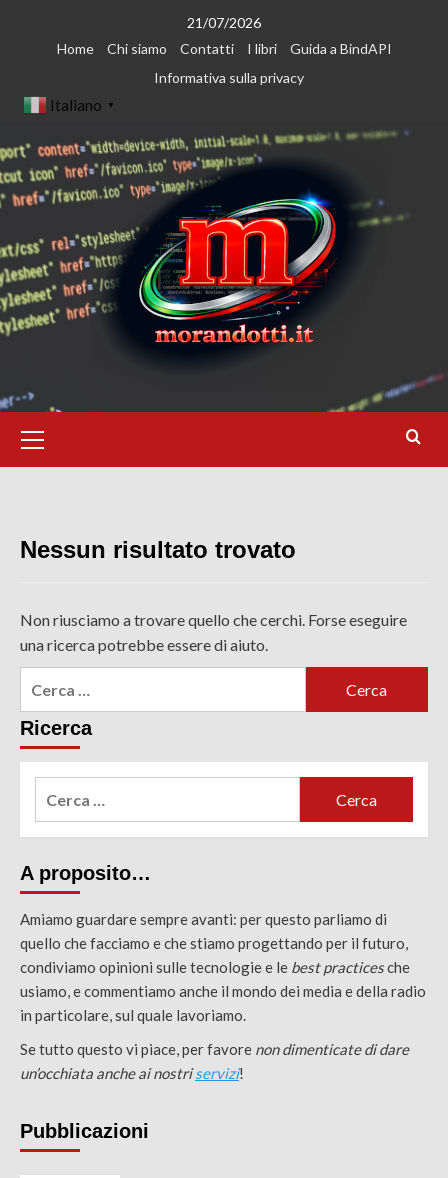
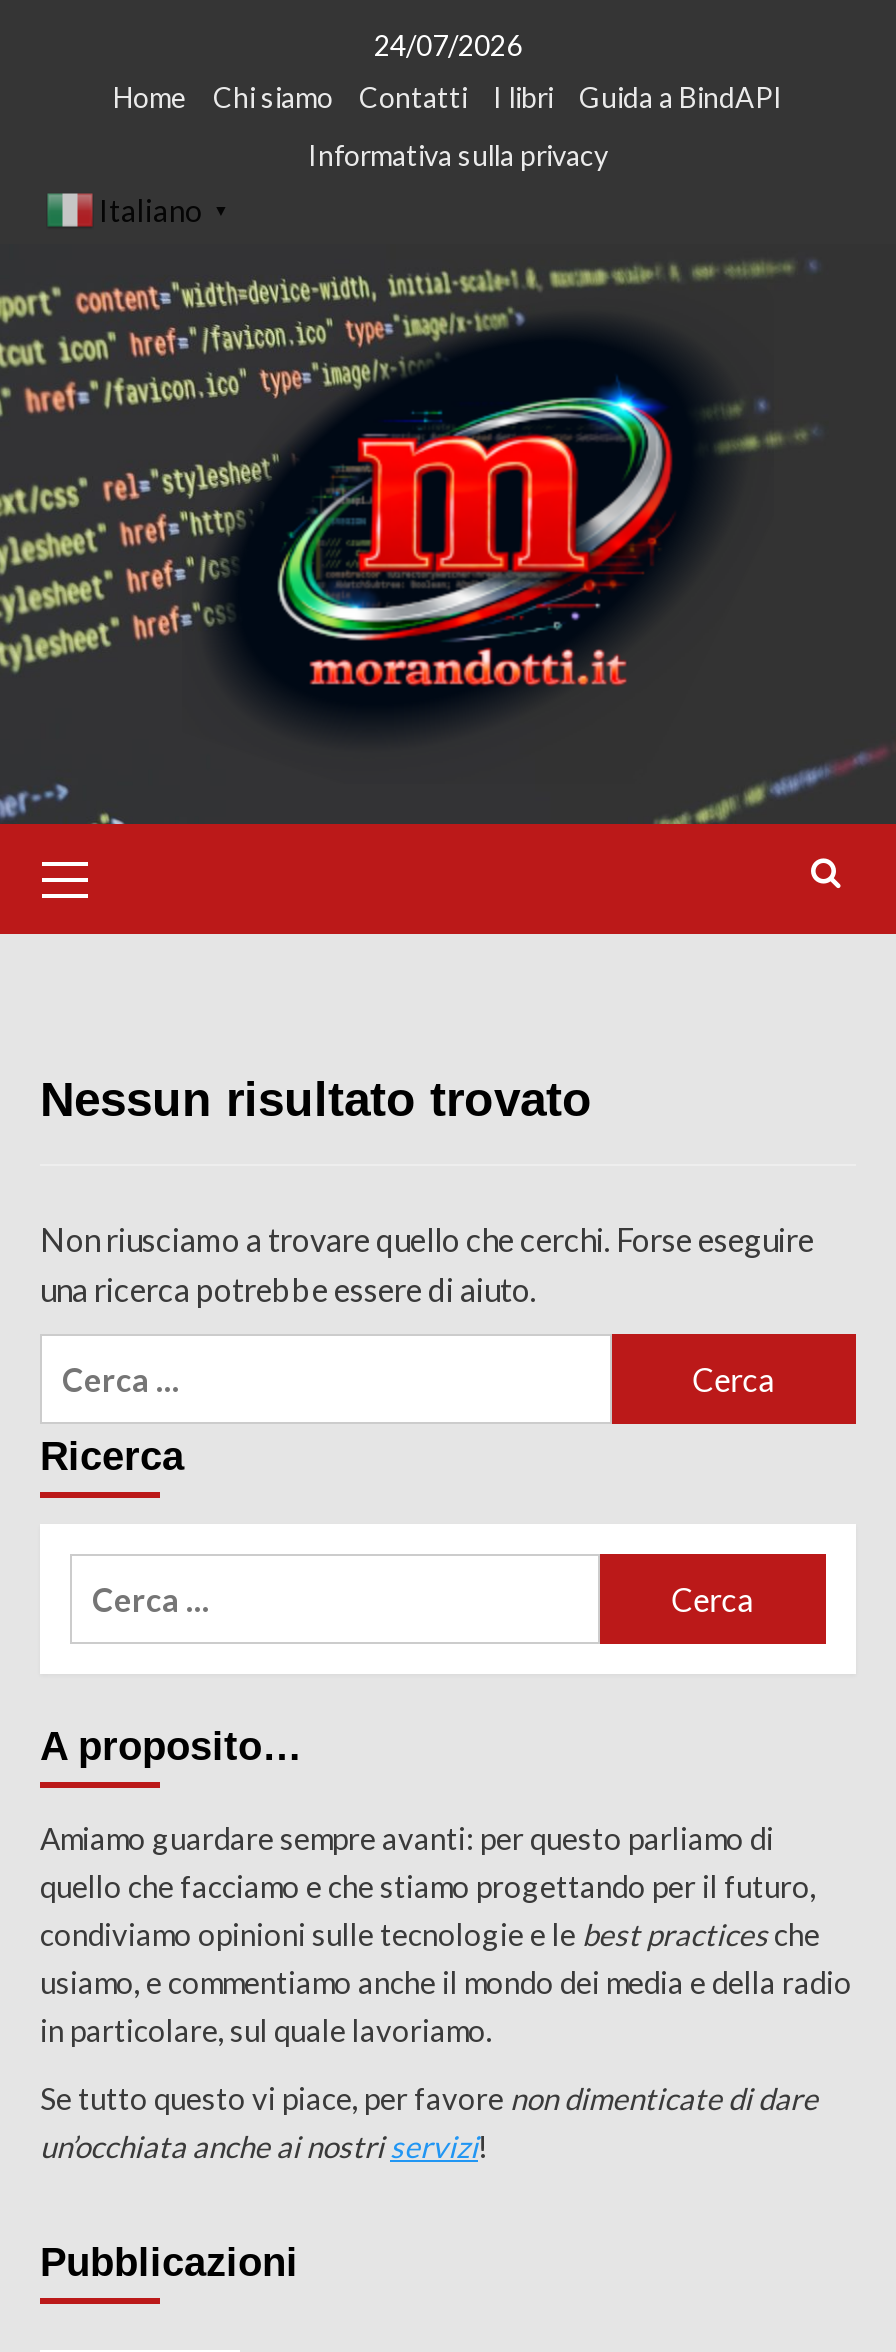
- 21/07/2026
+ 24/07/2026
